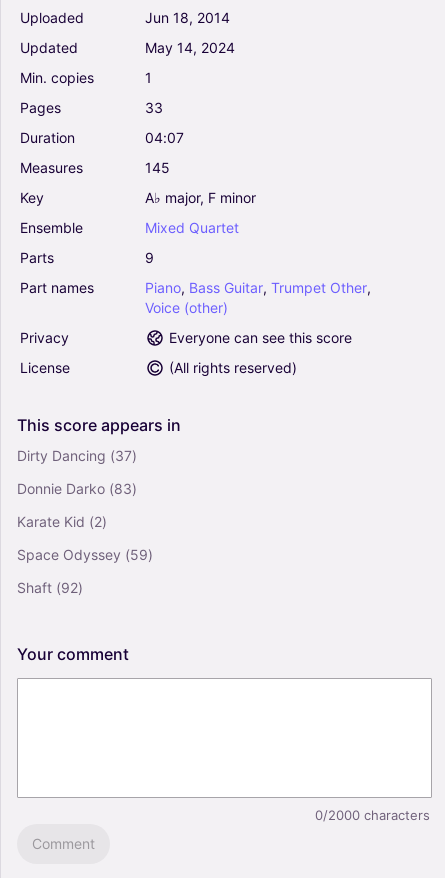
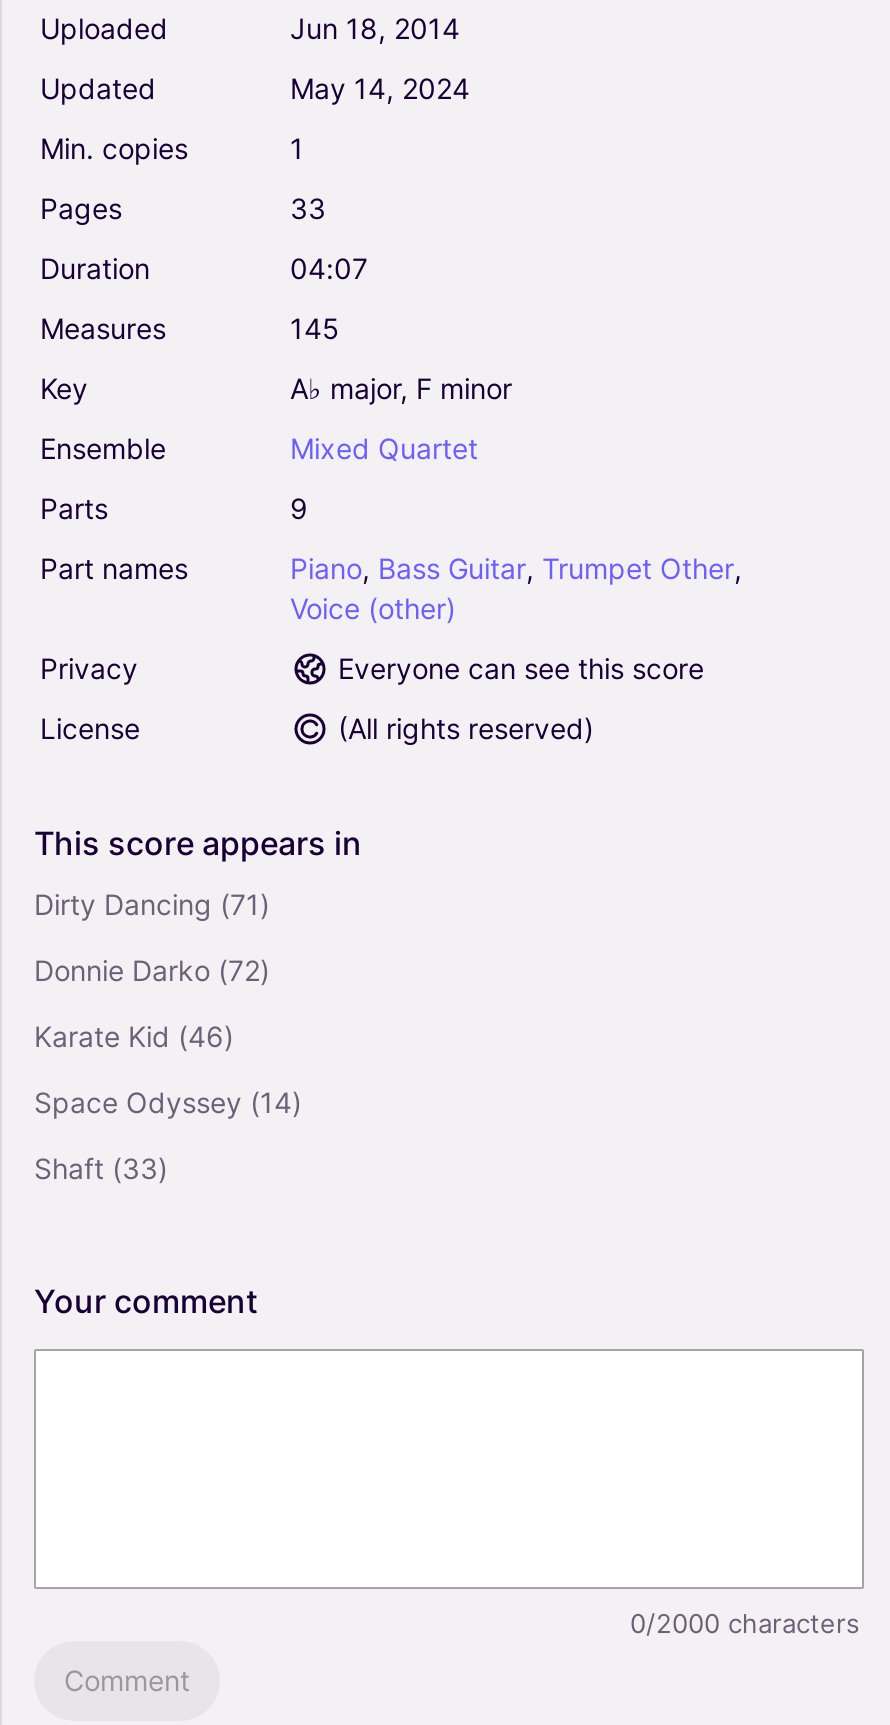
- Dirty Dancing (37)
+ Dirty Dancing (71)

- Donnie Darko (83)
+ Donnie Darko (72)

- Karate Kid (2)
+ Karate Kid (46)

- Space Odyssey (59)
+ Space Odyssey (14)

- Shaft (92)
+ Shaft (33)
